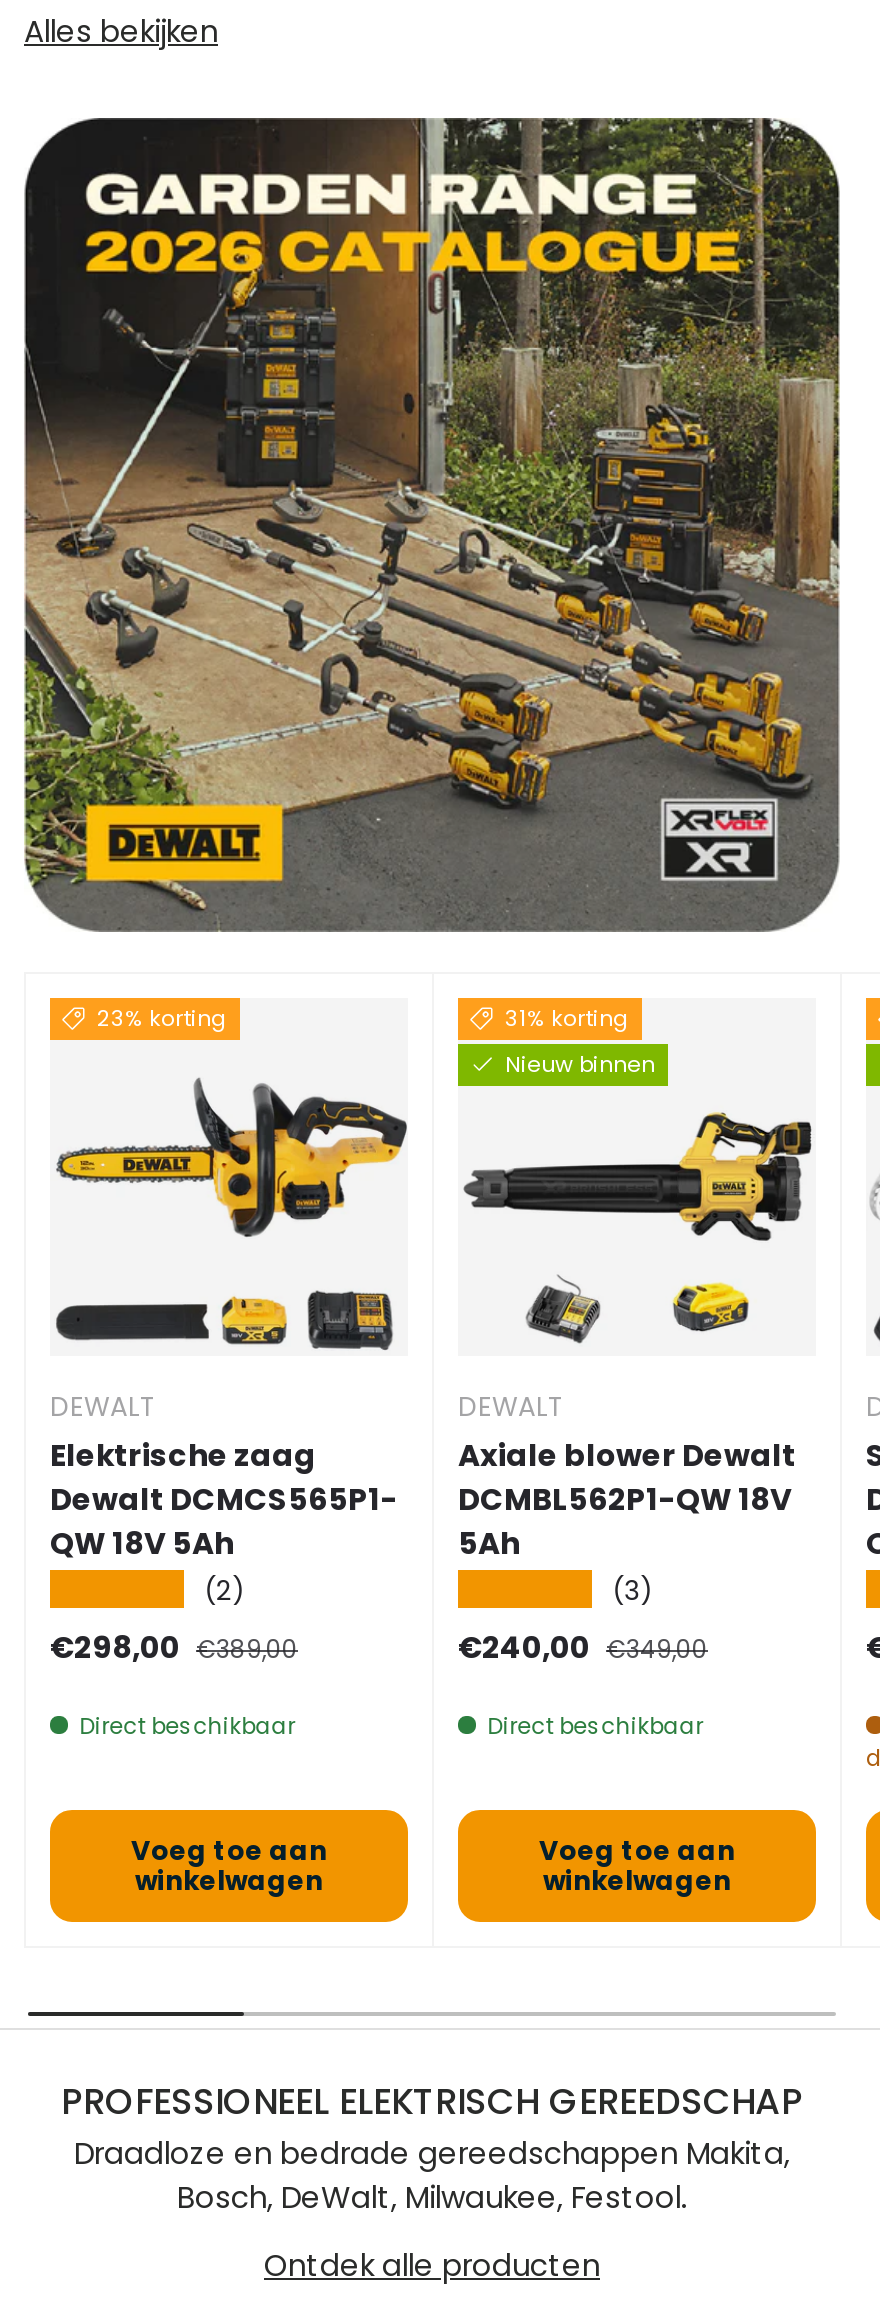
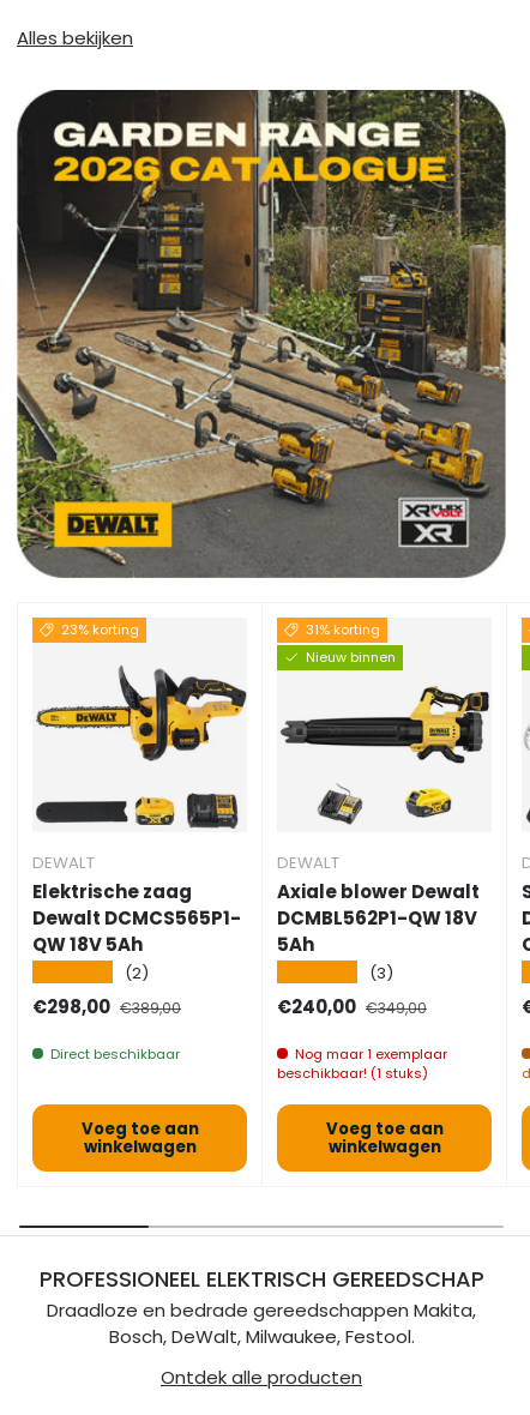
- Direct beschikbaar
+ Nog maar 1 exemplaar
+ beschikbaar! (1 stuks)
